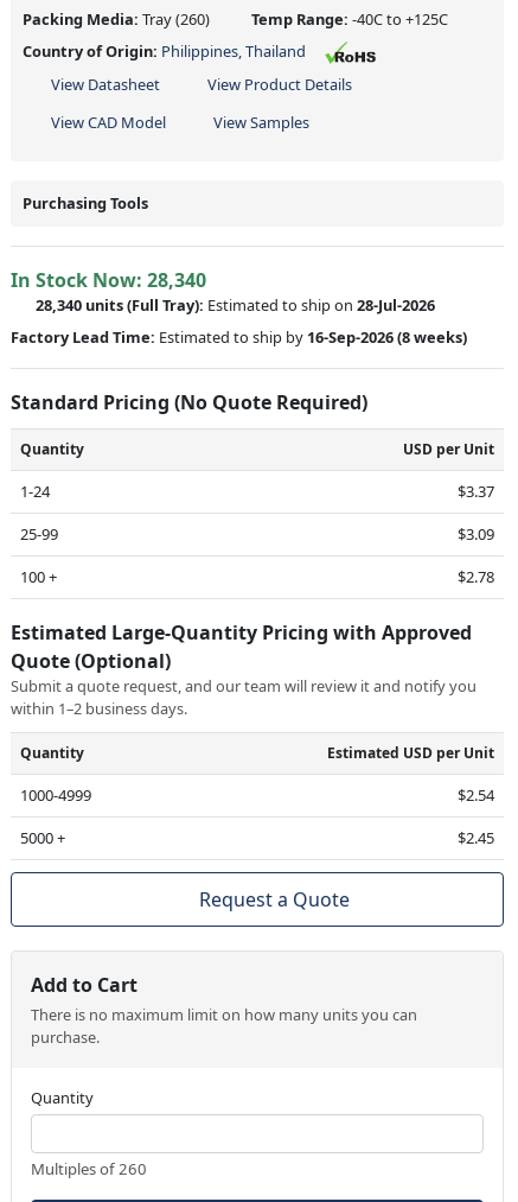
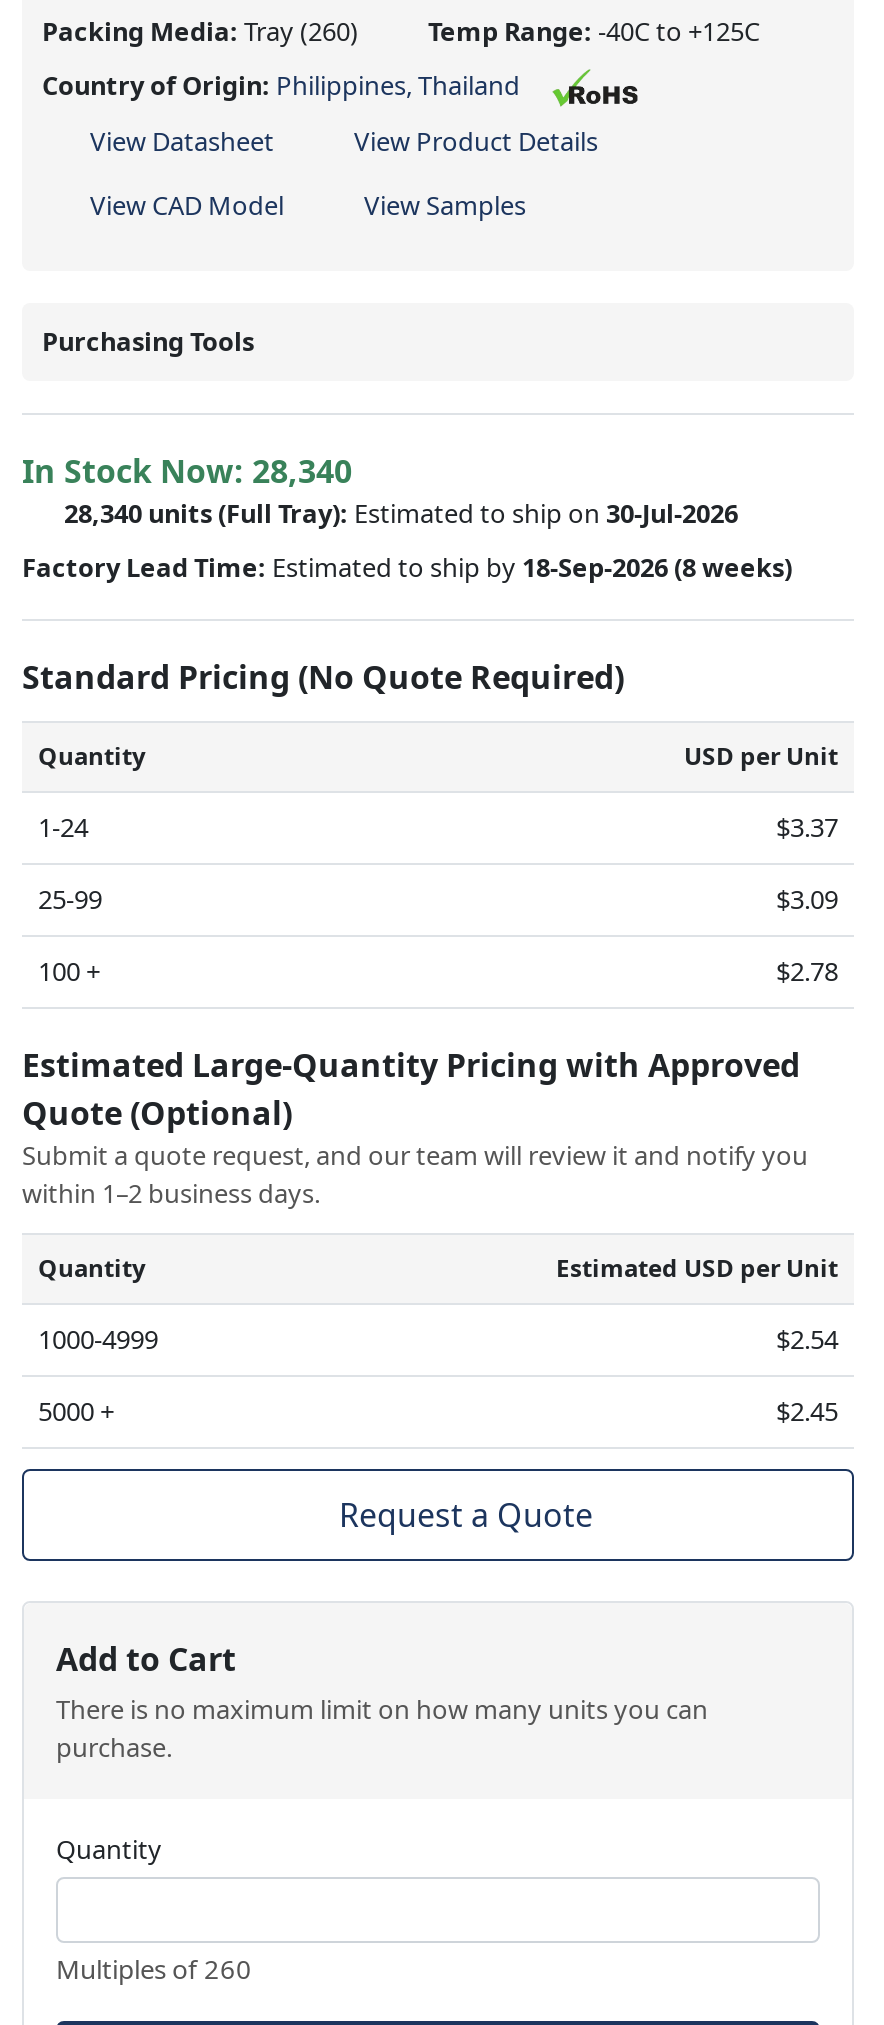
- 28,340 units (Full Tray): Estimated to ship on 28-Jul-2026
+ 28,340 units (Full Tray): Estimated to ship on 30-Jul-2026

- Factory Lead Time: Estimated to ship by 16-Sep-2026 (8 weeks)
+ Factory Lead Time: Estimated to ship by 18-Sep-2026 (8 weeks)
